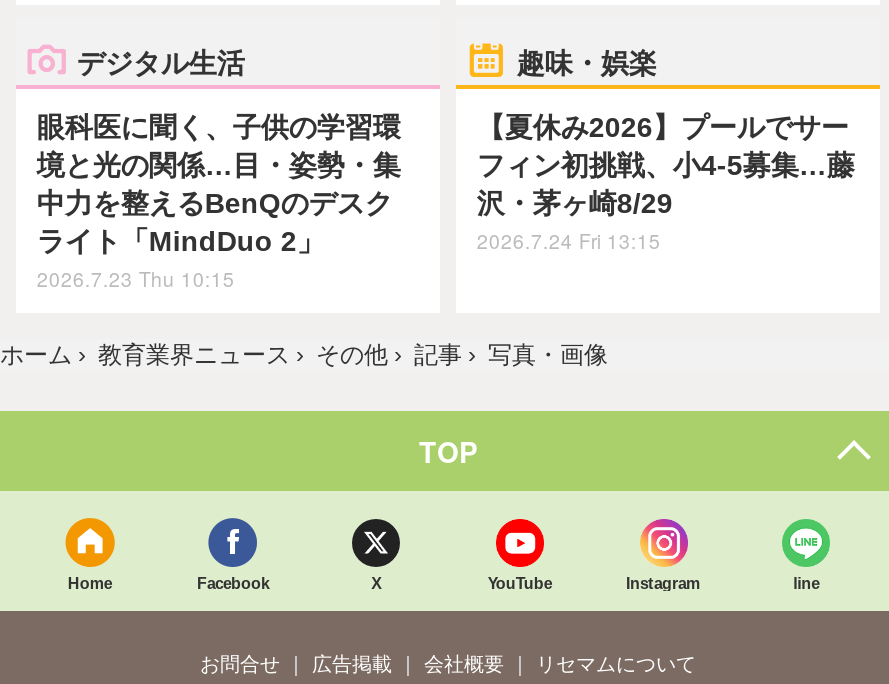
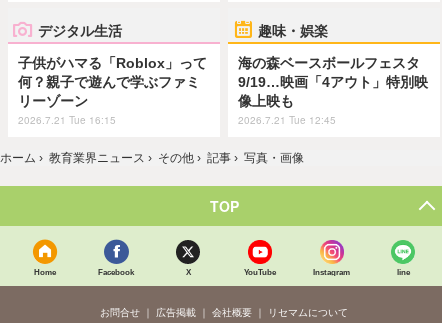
- 眼科医に聞く、子供の学習環
- 境と光の関係…目・姿勢・集
- 中力を整えるBenQのデスク
- ライト「MindDuo 2」
- 2026.7.23 Thu 10:15
+ 子供がハマる「Roblox」って
+ 何？親子で遊んで学ぶファミ
+ リーゾーン
+ 2026.7.21 Tue 16:15

- 【夏休み2026】プールでサー
- フィン初挑戦、小4-5募集…藤
- 沢・茅ヶ崎8/29
- 2026.7.24 Fri 13:15
+ 海の森ベースボールフェスタ
+ 9/19…映画「4アウト」特別映
+ 像上映も
+ 2026.7.21 Tue 12:45
